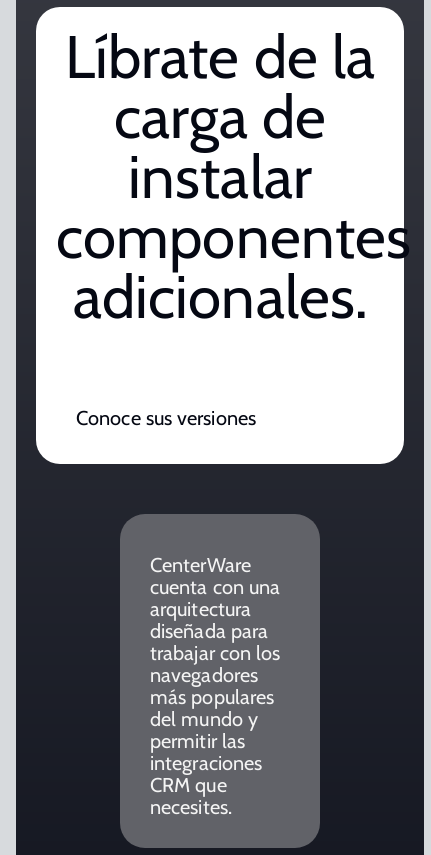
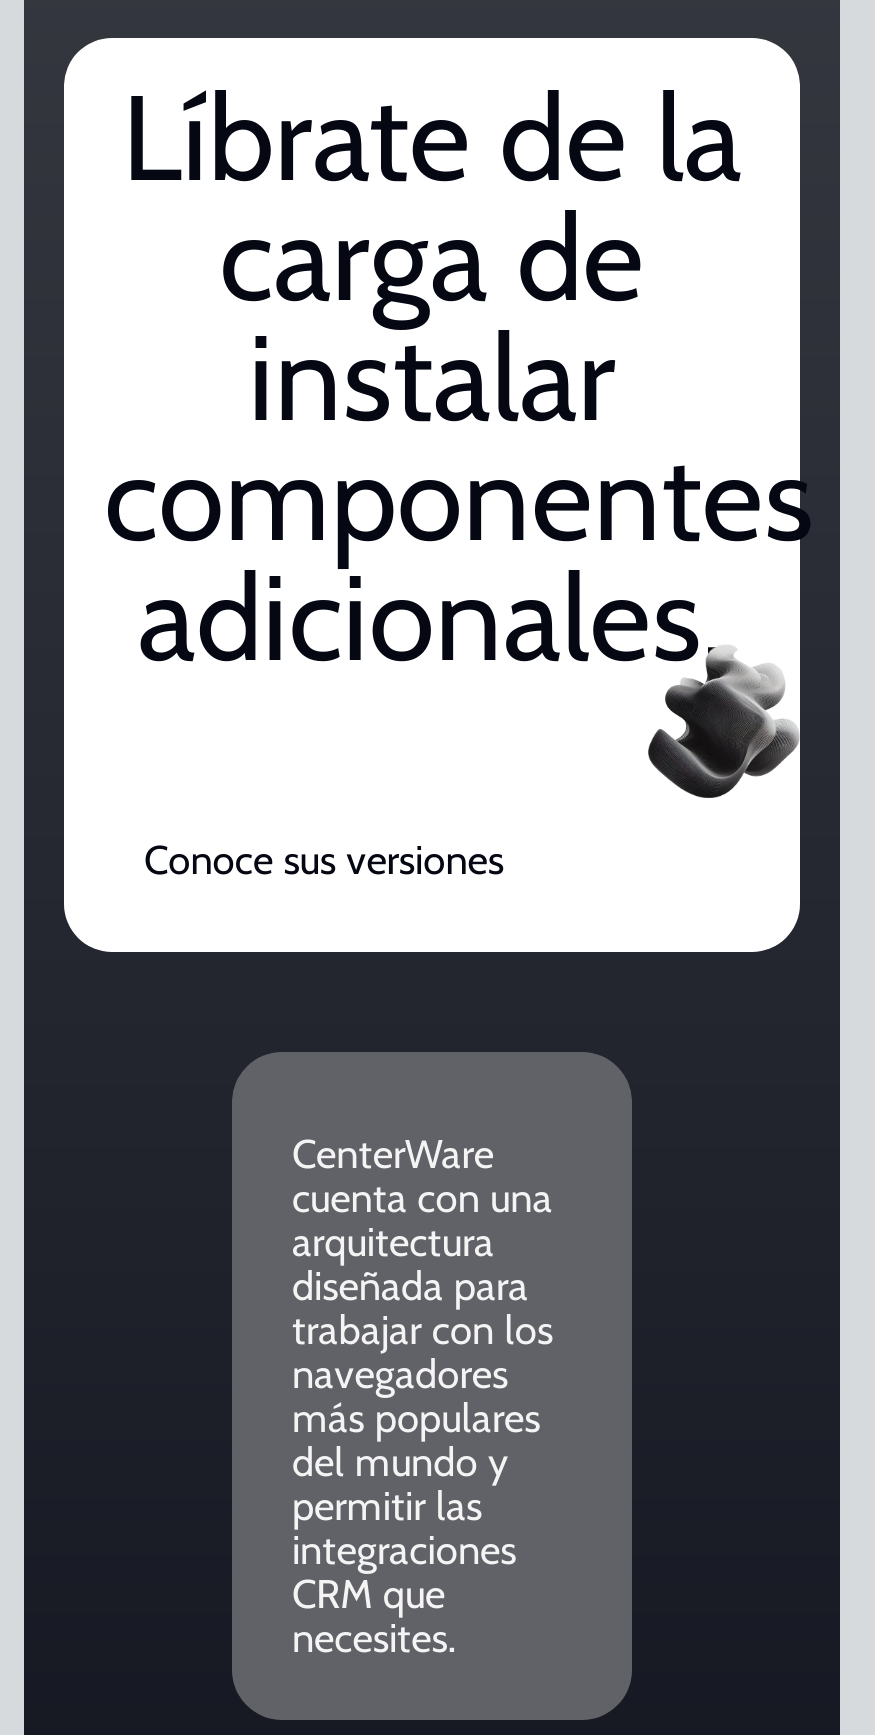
+ [image]
